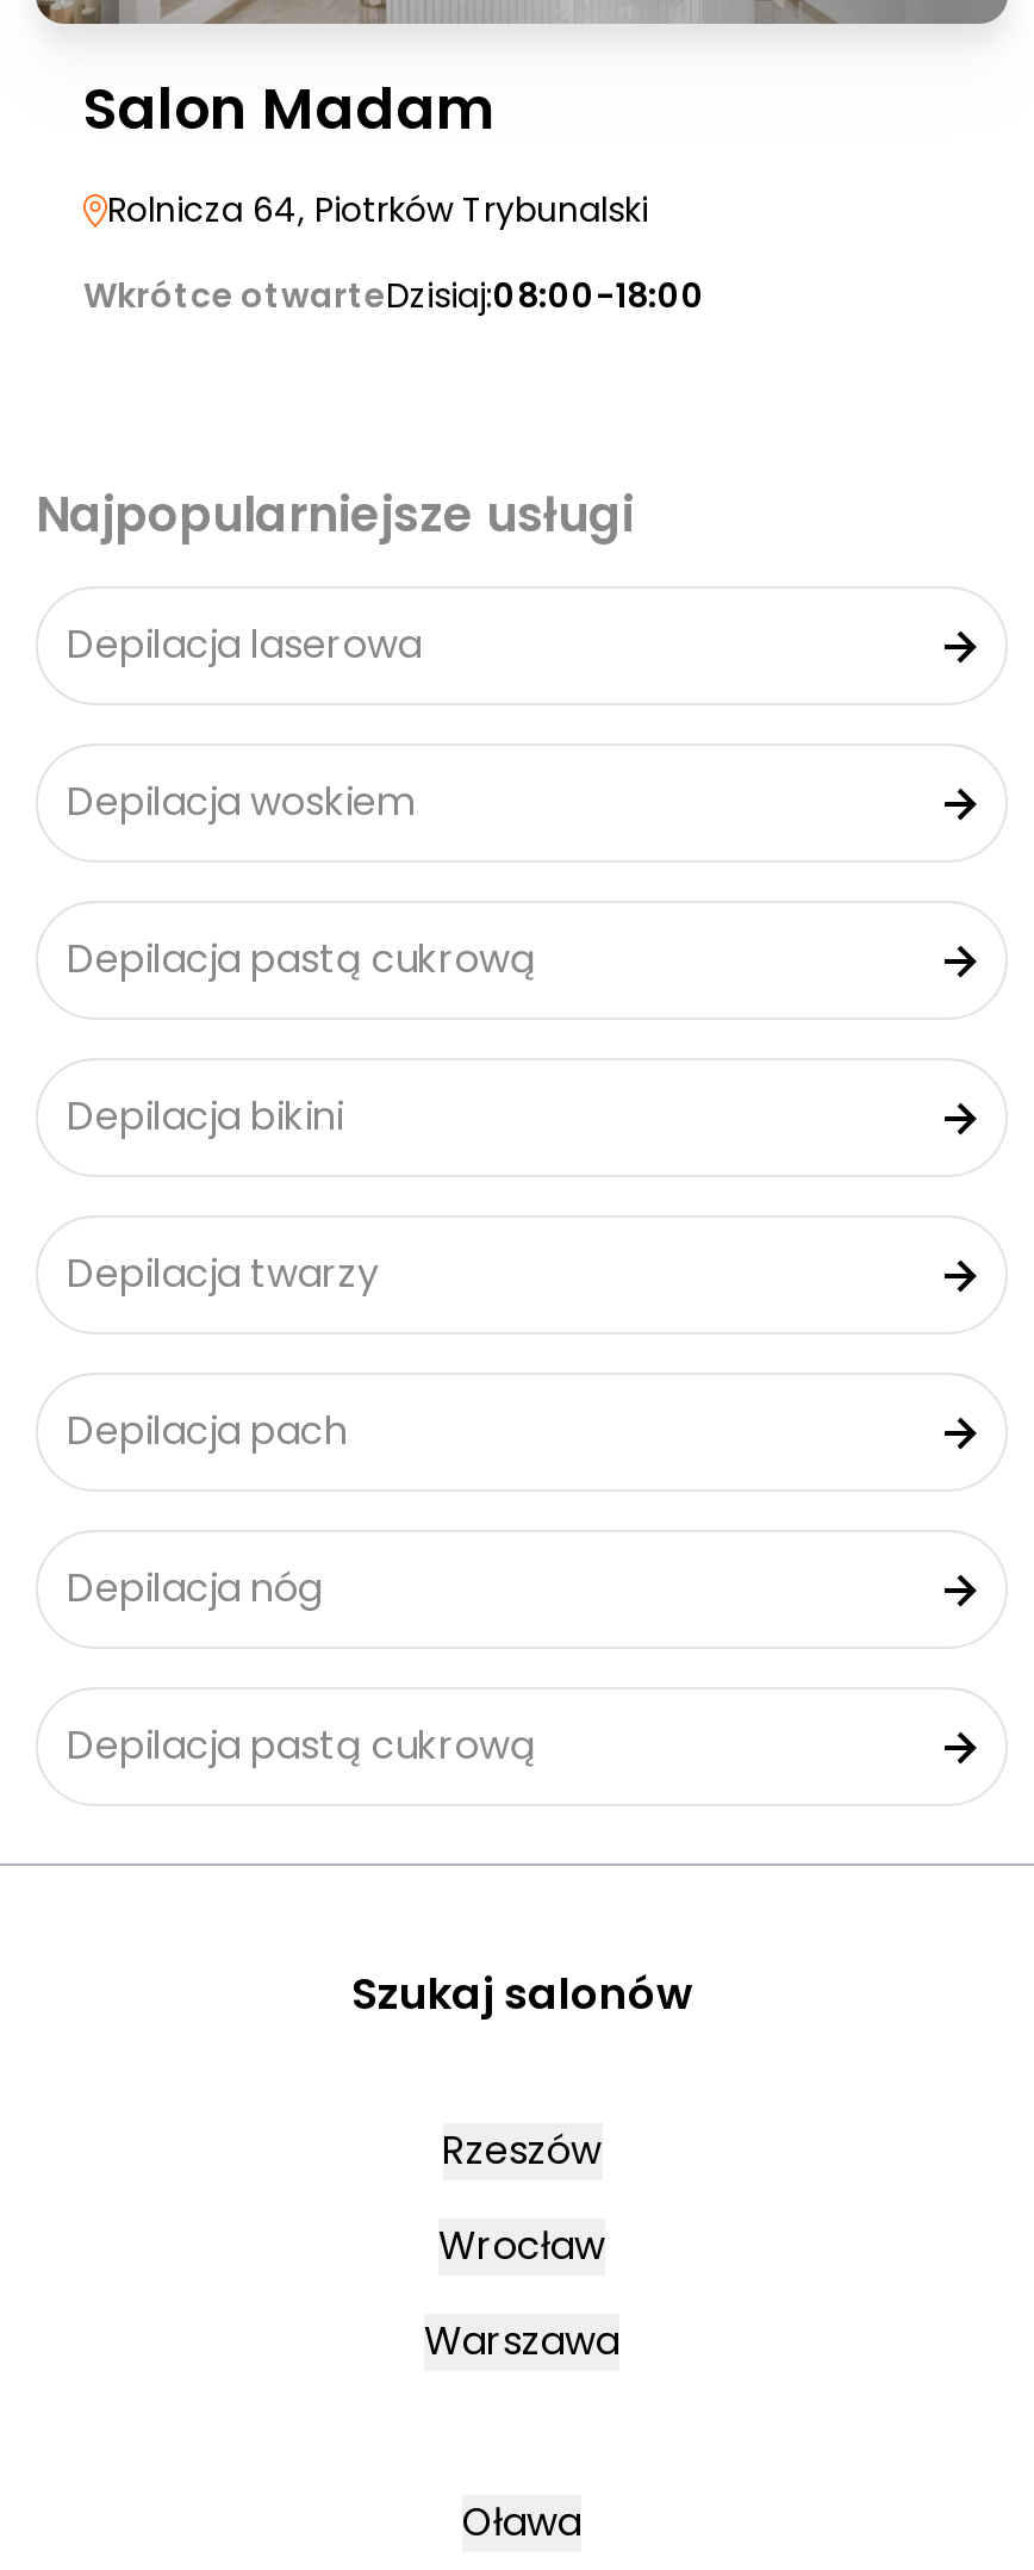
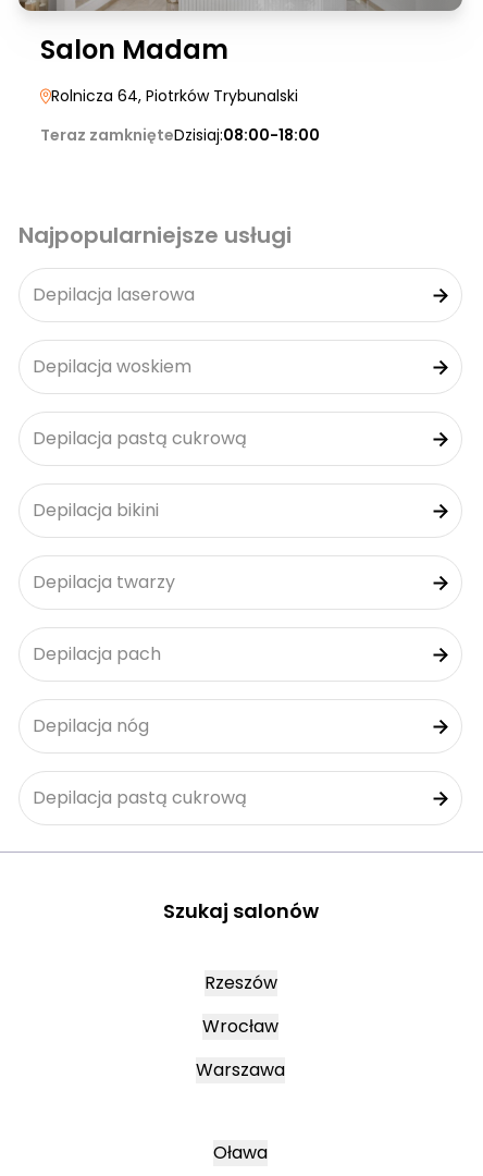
- Wkrótce otwarteDzisiaj:08:00-18:00
+ Teraz zamknięteDzisiaj:08:00-18:00
